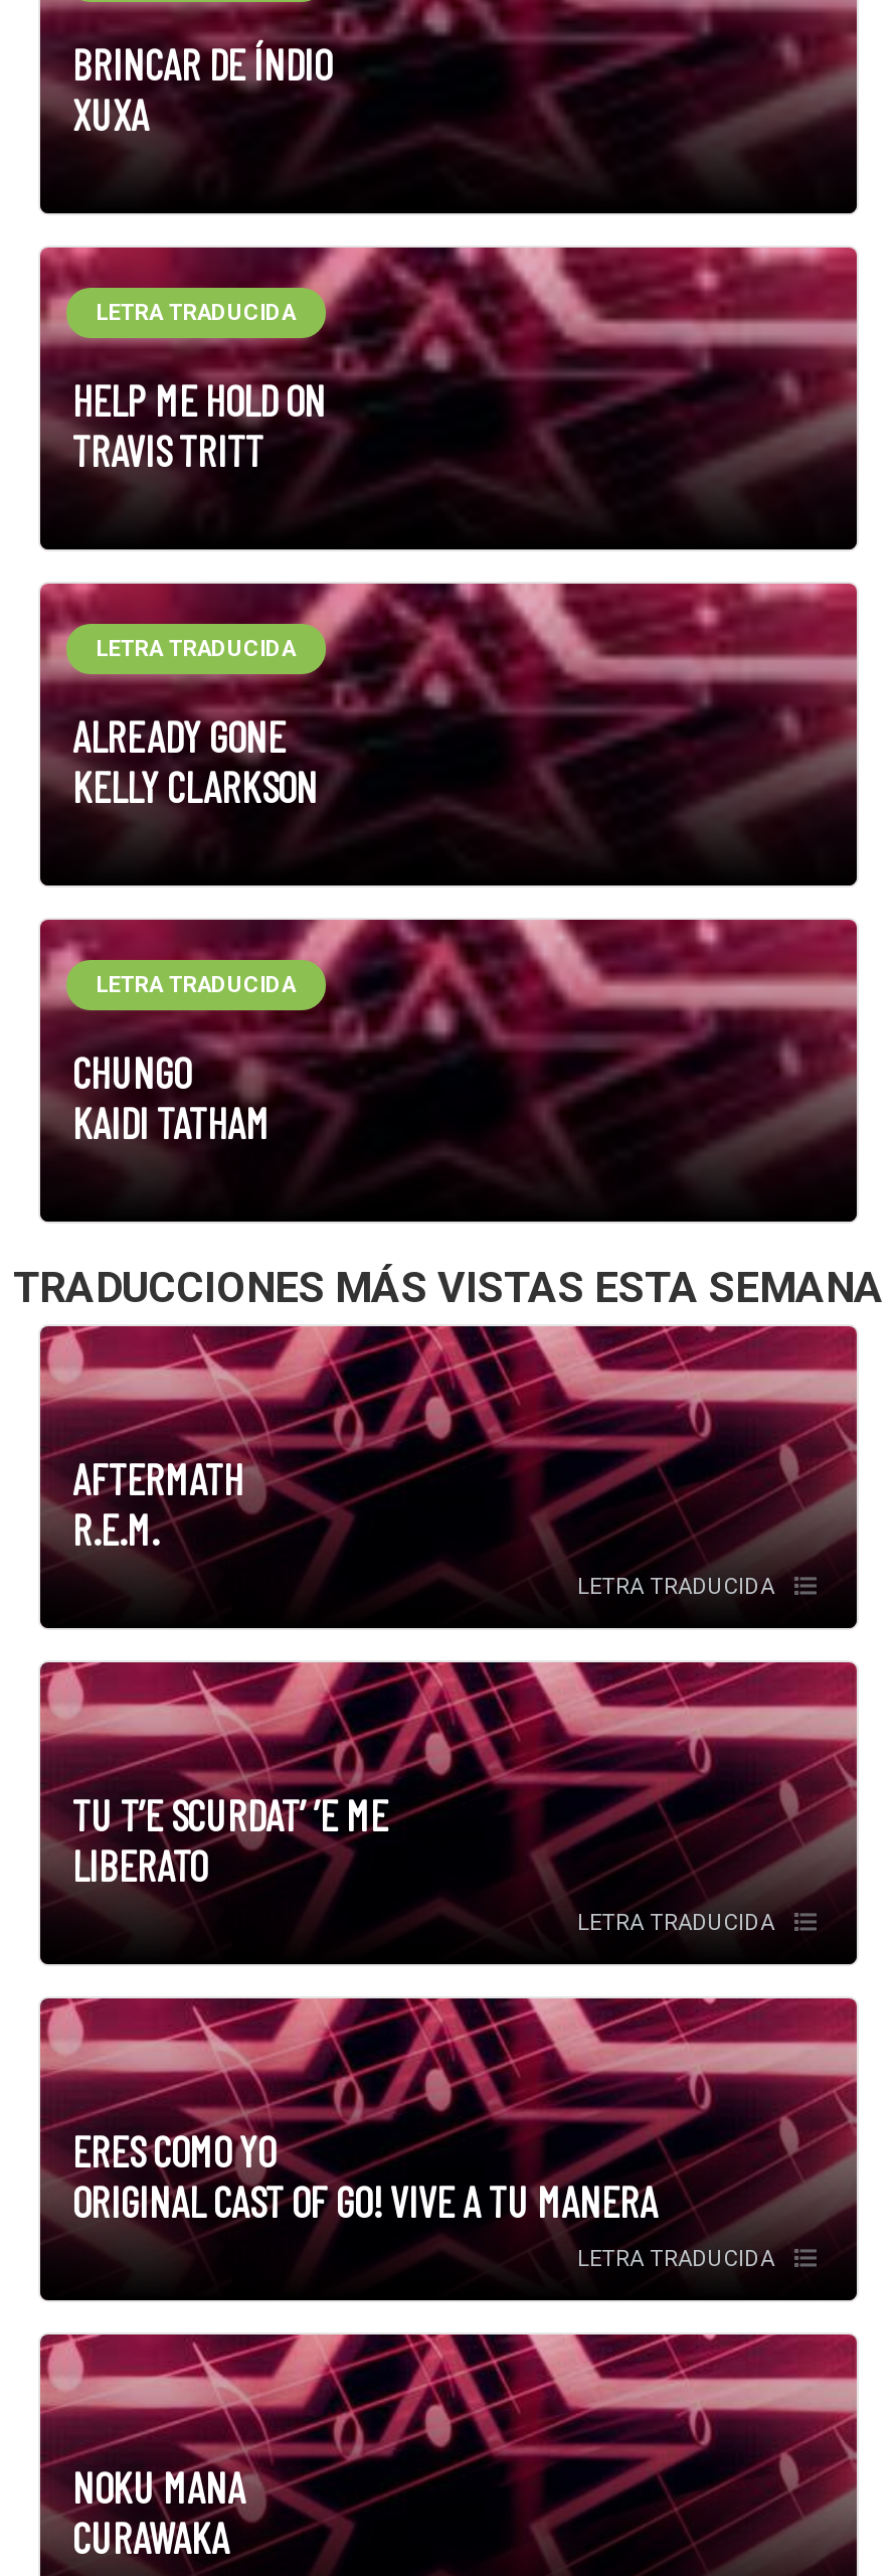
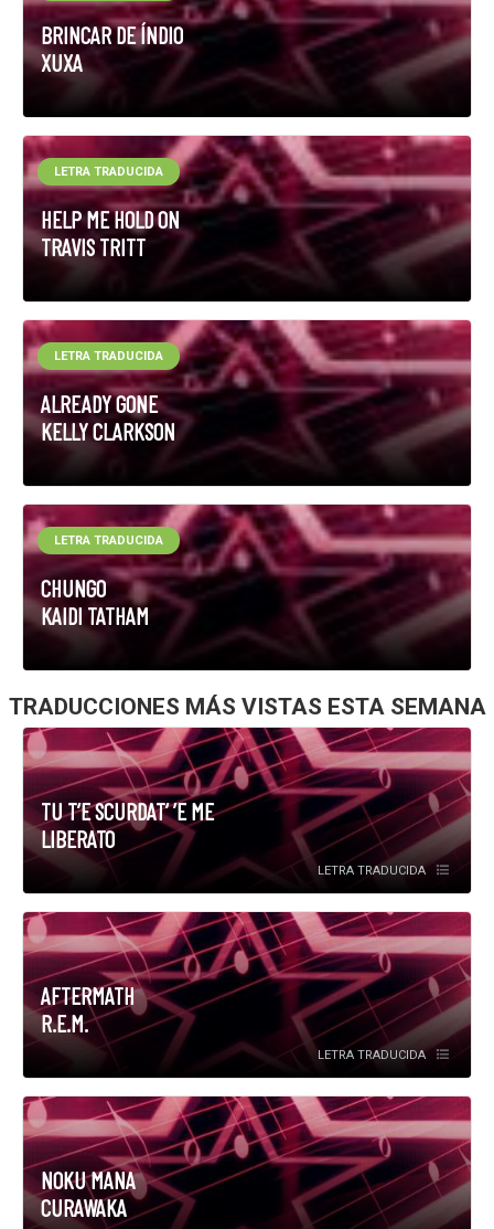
moved down: AFTERMATH | R.E.M.

- LETRA TRADUCIDA

- ERES COMO YO
- ORIGINAL CAST OF GO! VIVE A TU MANERA
